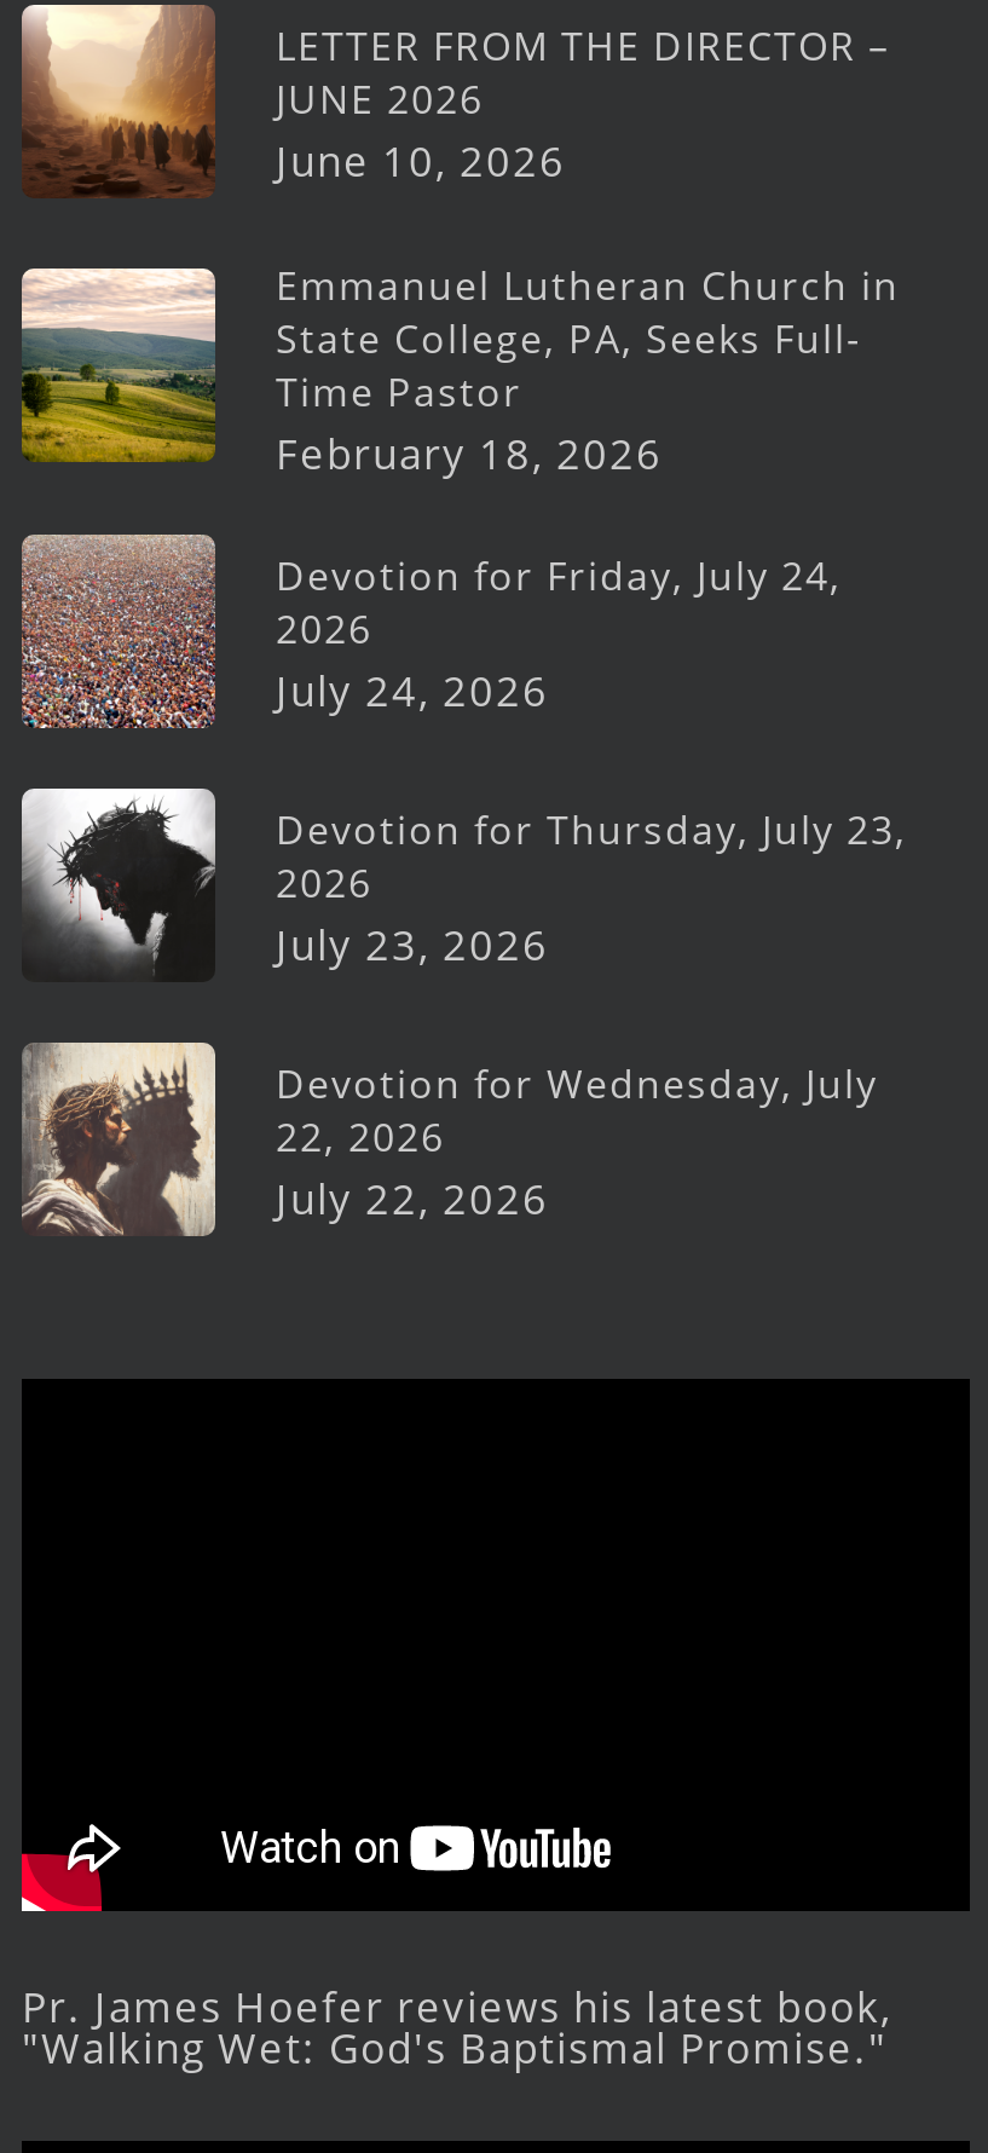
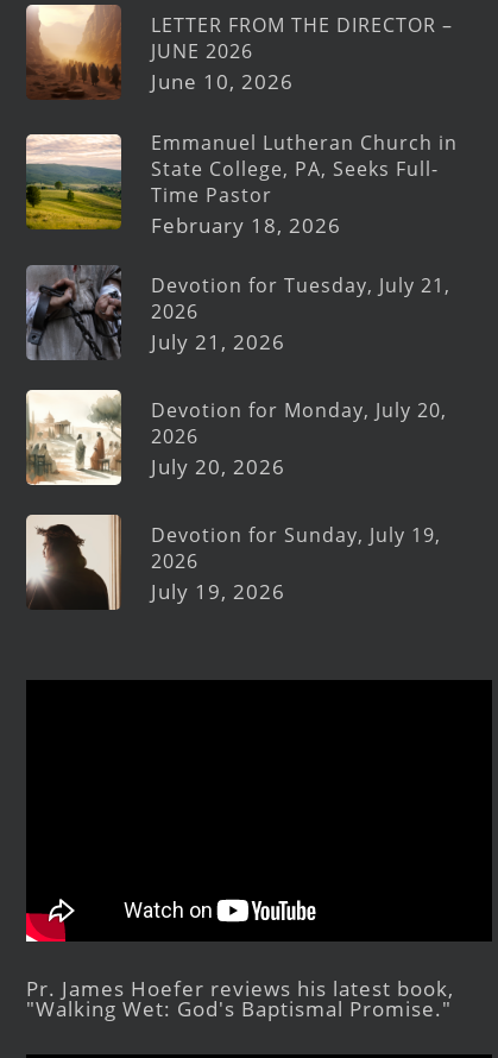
- [image]
- Devotion for Friday, July 24,
+ [image]
+ Devotion for Tuesday, July 21,

- July 24, 2026
+ July 21, 2026

- [image]
- Devotion for Thursday, July 23,
+ [image]
+ Devotion for Monday, July 20,

- July 23, 2026
+ July 20, 2026

- [image]
- Devotion for Wednesday, July
- 22, 2026
- July 22, 2026
+ [image]
+ Devotion for Sunday, July 19,
+ 2026
+ July 19, 2026
